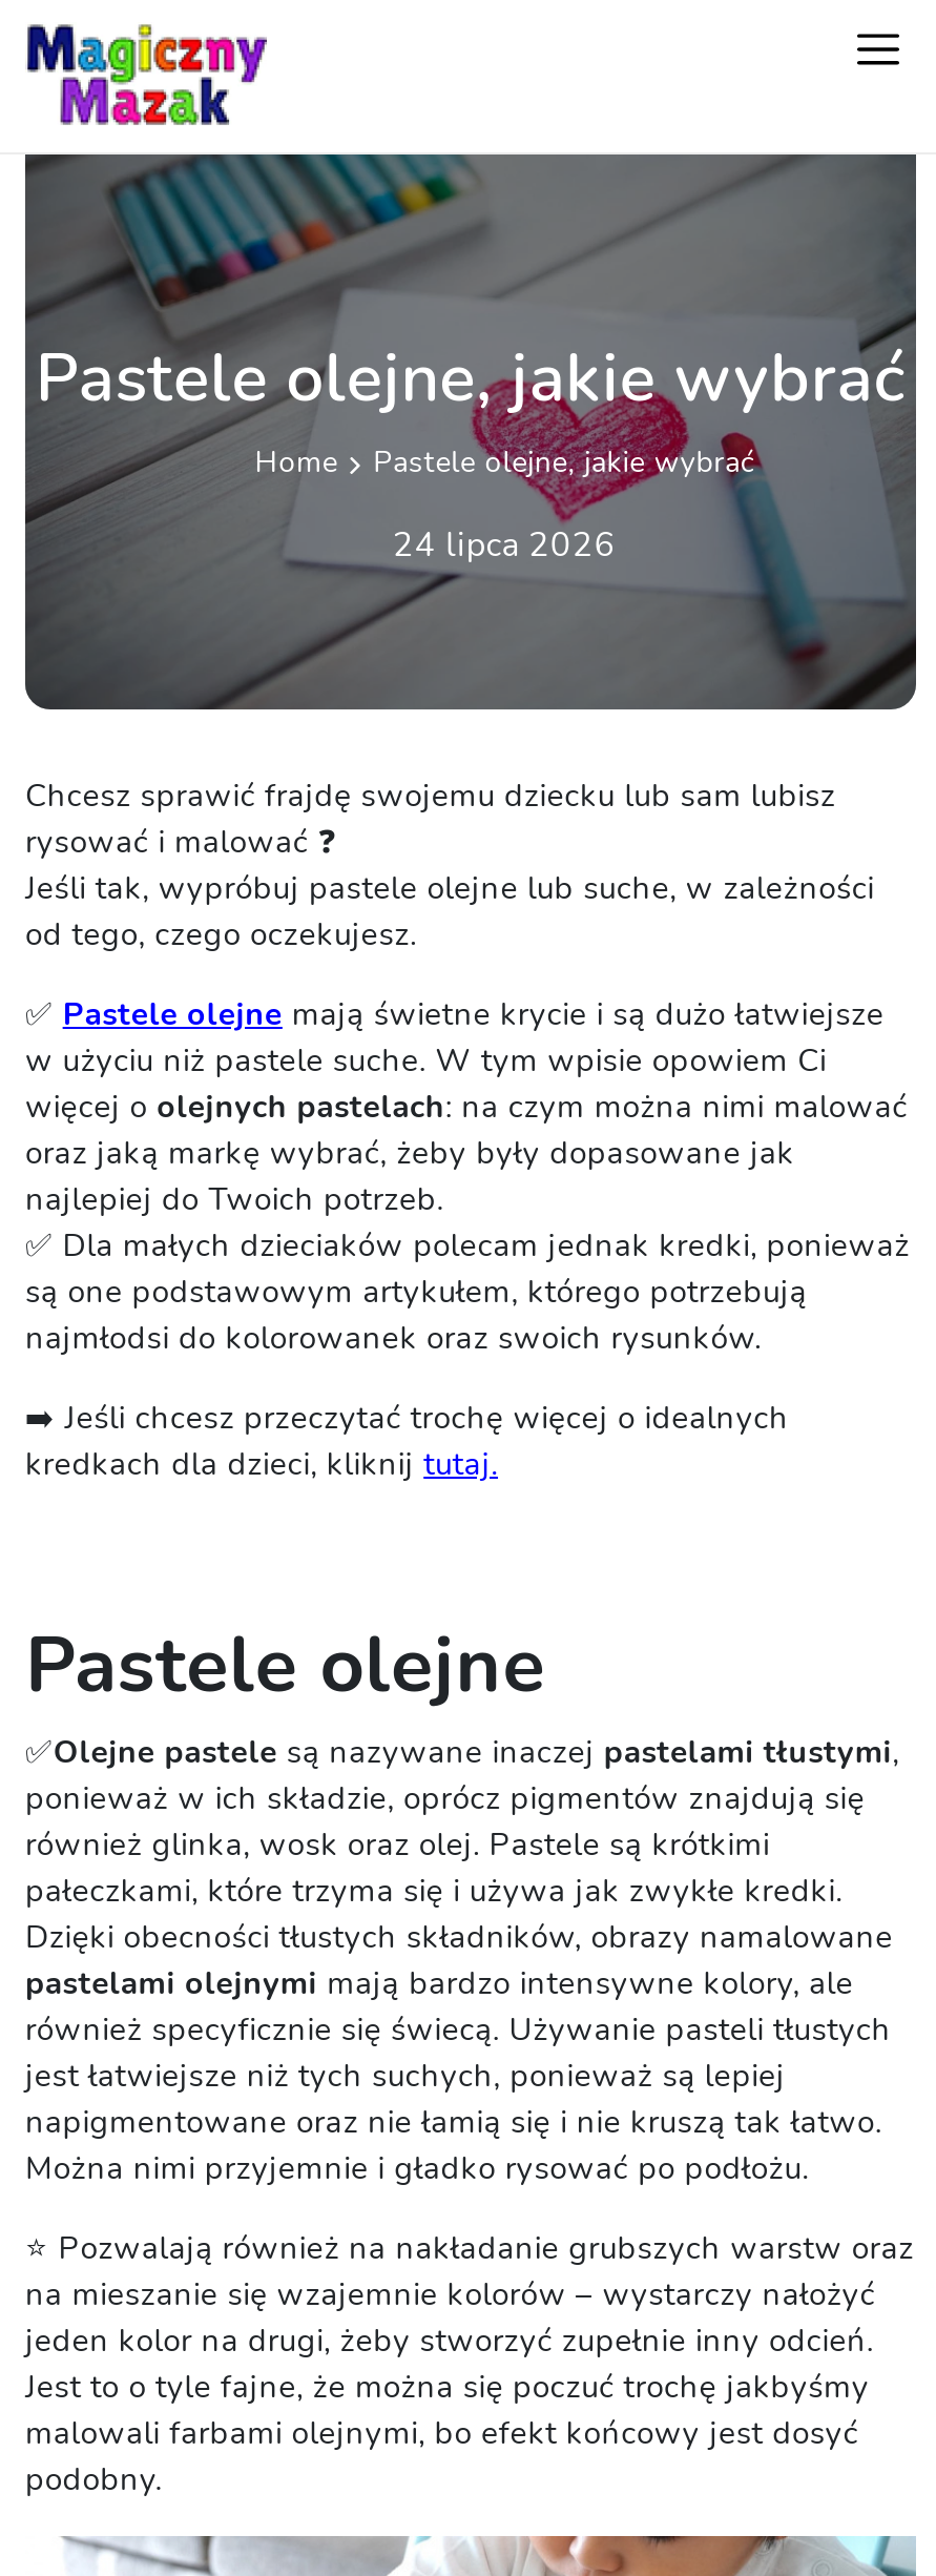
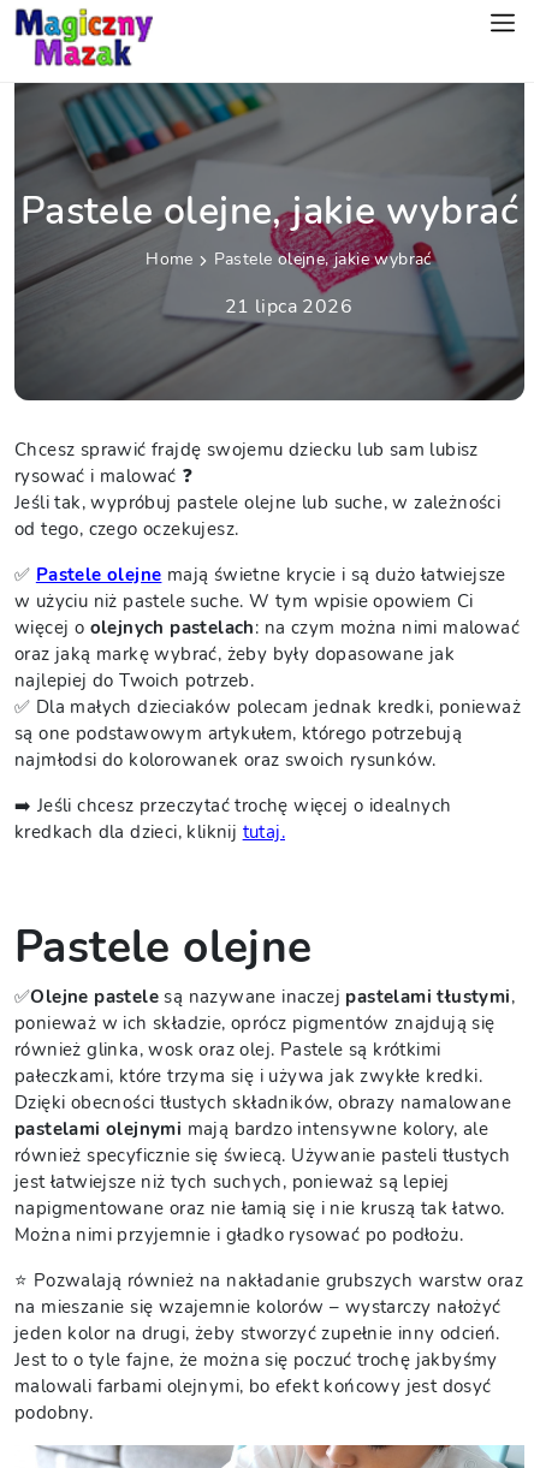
- 24 lipca 2026
+ 21 lipca 2026
